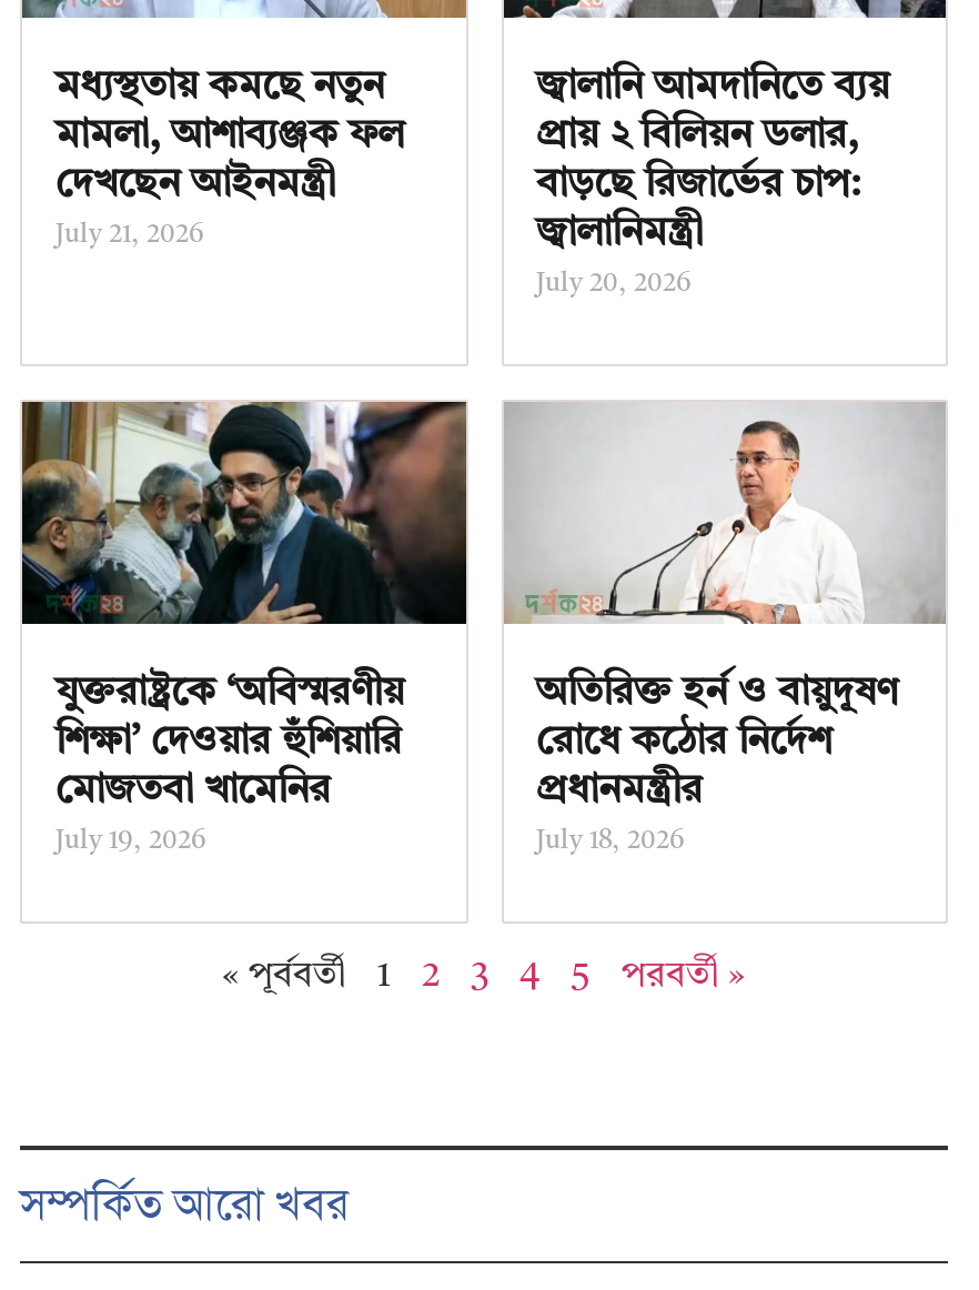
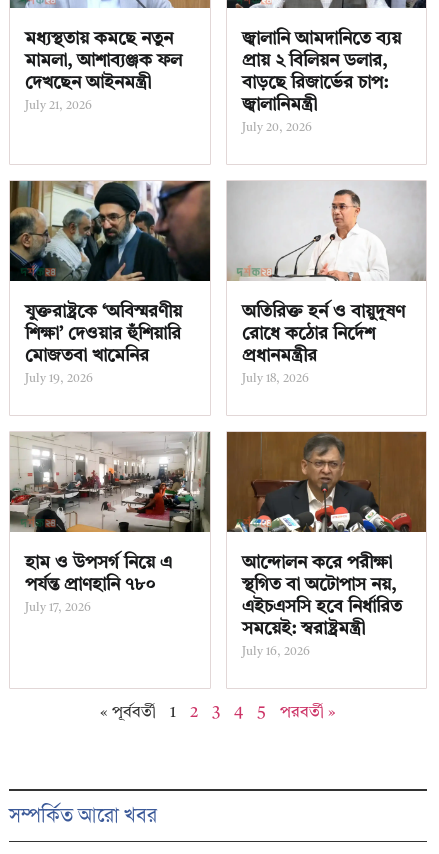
+ [image]
+ হাম ও উপসর্গ নিয়ে এ
+ পর্যন্ত প্রাণহানি ৭৮০
+ July 17, 2026

+ [image]
+ আন্দোলন করে পরীক্ষা
+ স্থগিত বা অটোপাস নয়,
+ এইচএসসি হবে নির্ধারিত
+ সময়েই: স্বরাষ্ট্রমন্ত্রী
+ July 16, 2026
